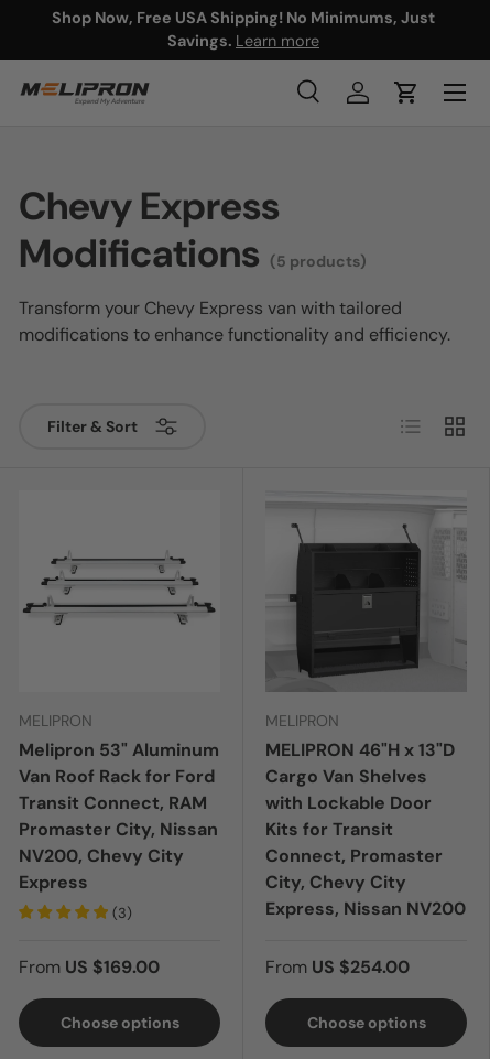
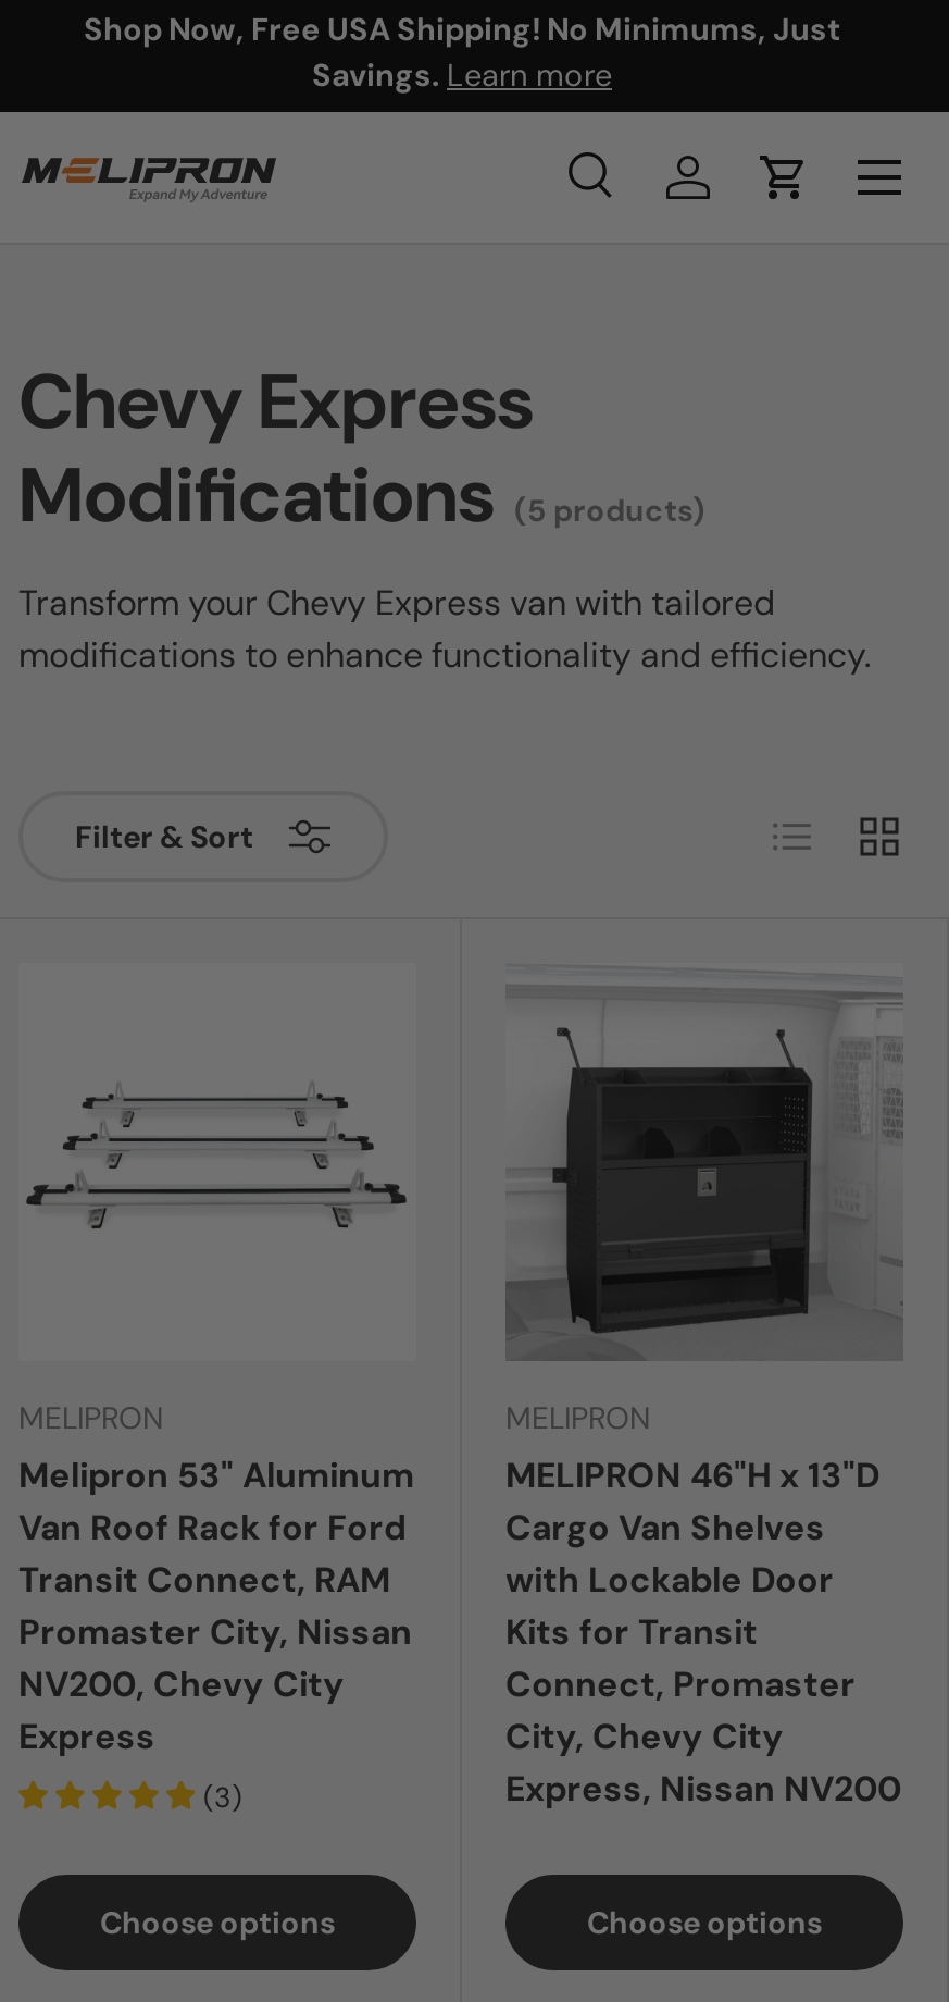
- From US $169.00

- From US $254.00
